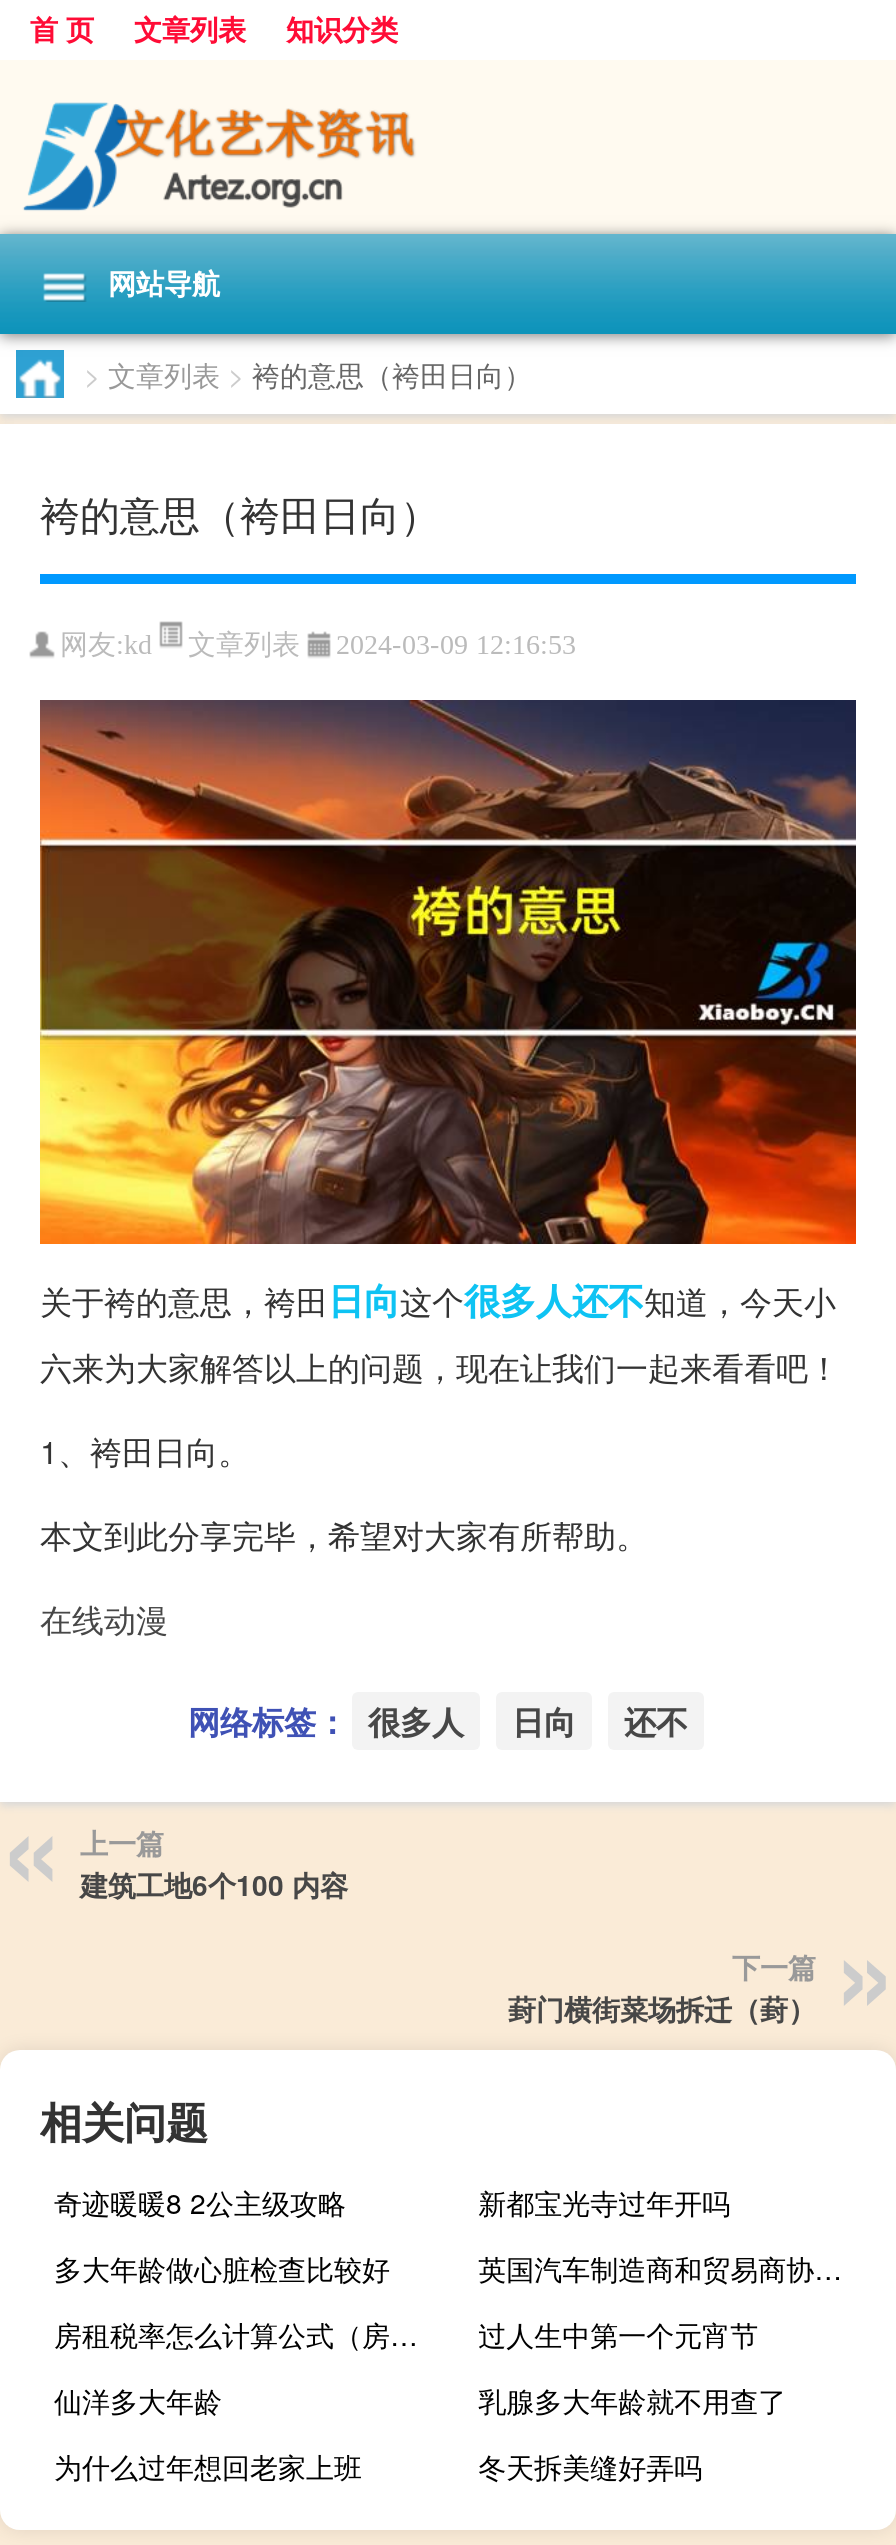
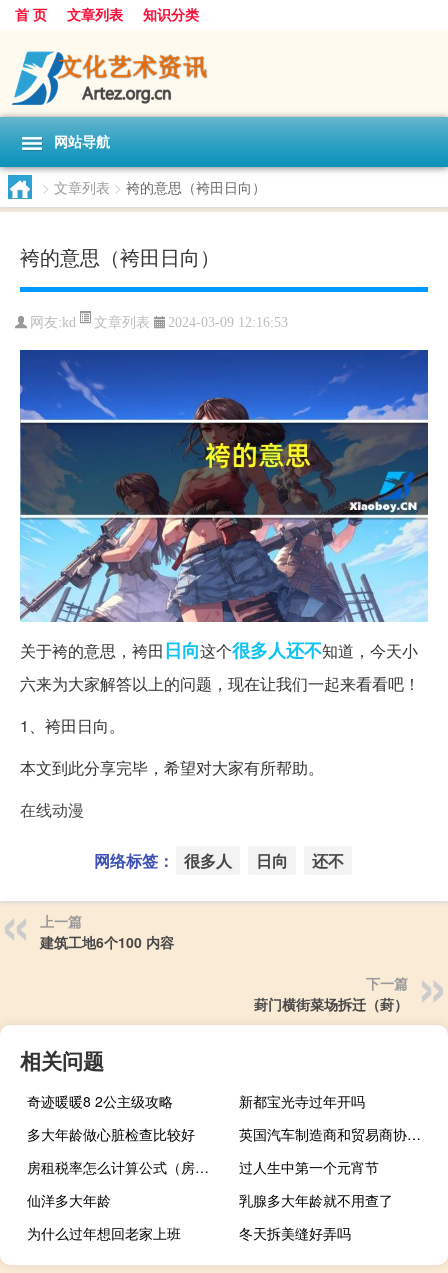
- [image]
+ [image]
